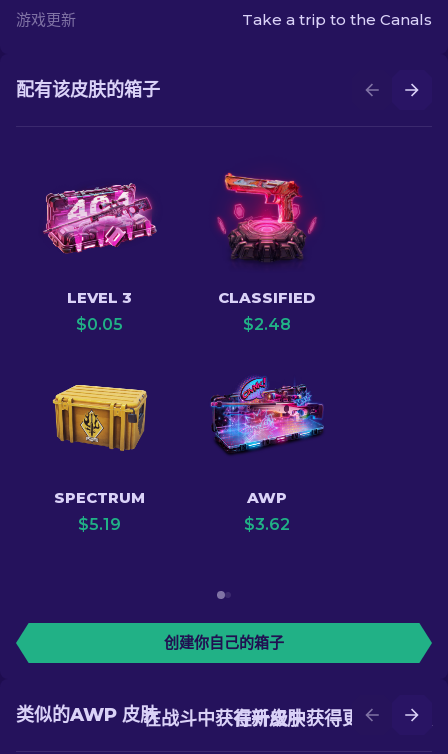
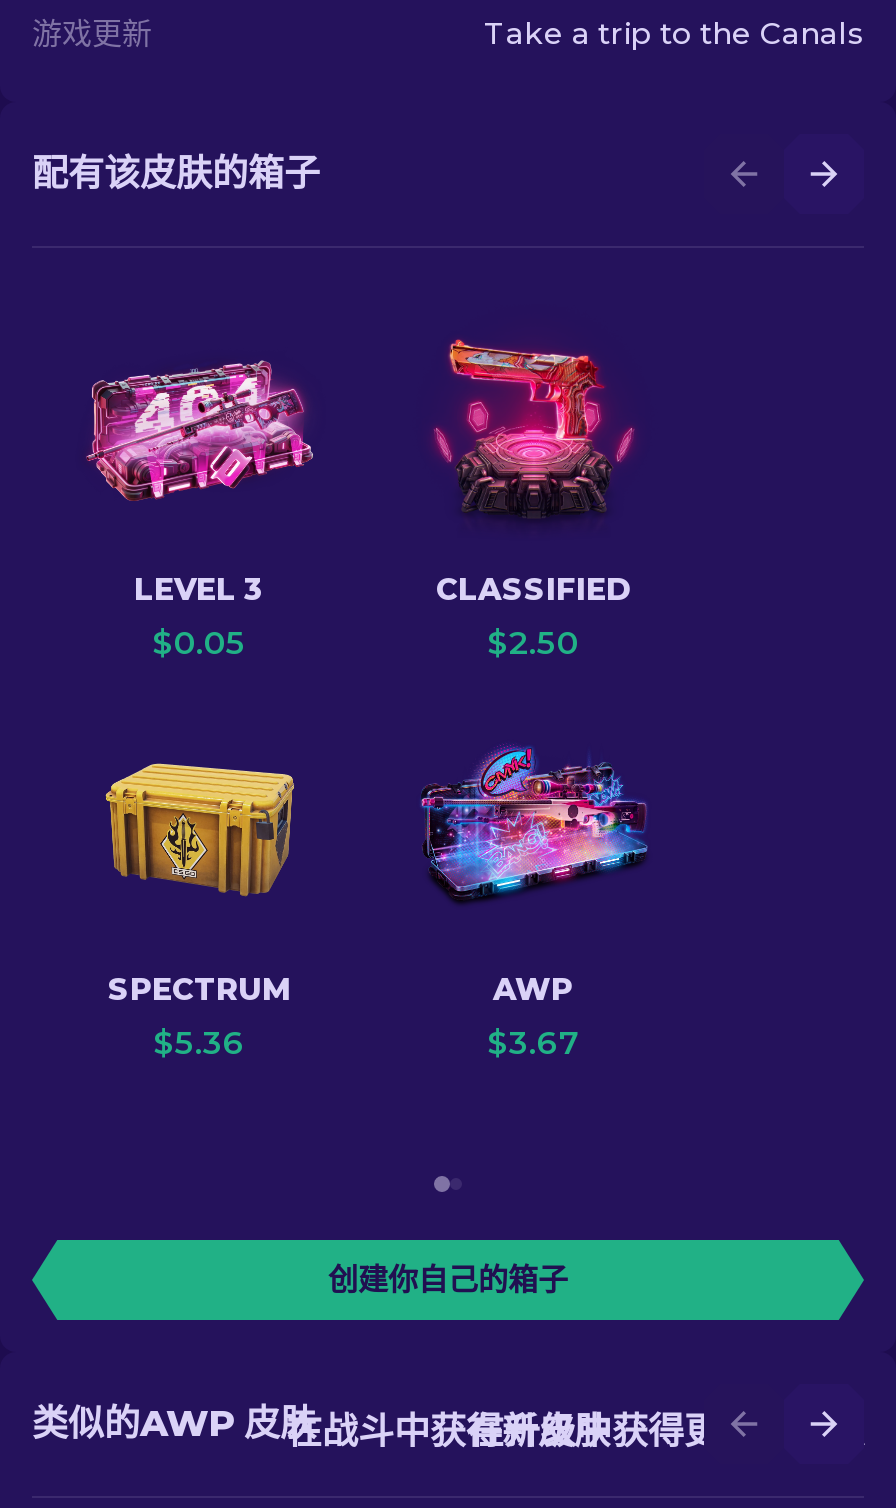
- $2.48
+ $2.50

- $5.19
+ $5.36

- $3.62
+ $3.67
